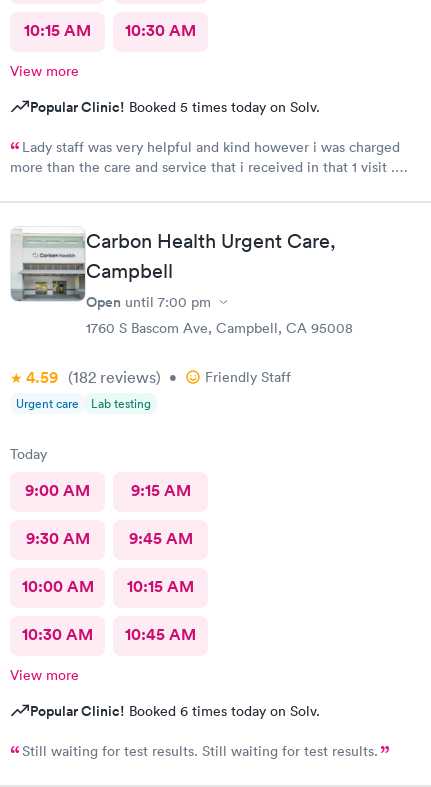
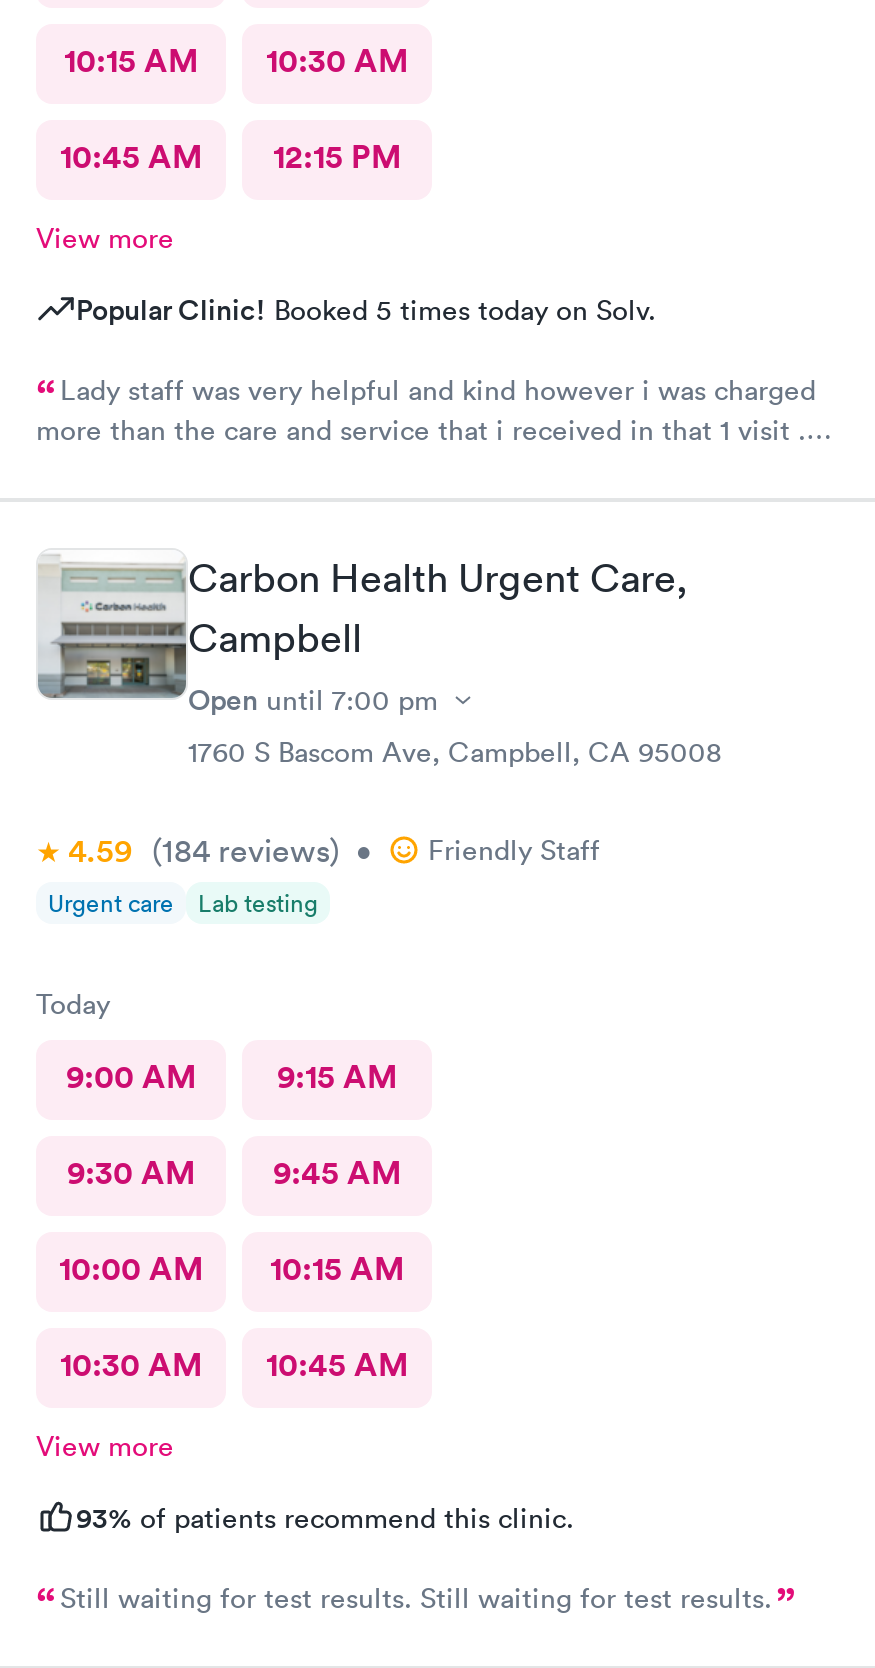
+ 10:45 AM
+ 12:15 PM

- 4.59 (182 reviews) • Friendly Staff
+ 4.59 (184 reviews) • Friendly Staff

- Popular Clinic! Booked 6 times today on Solv.
+ 93% of patients recommend this clinic.
